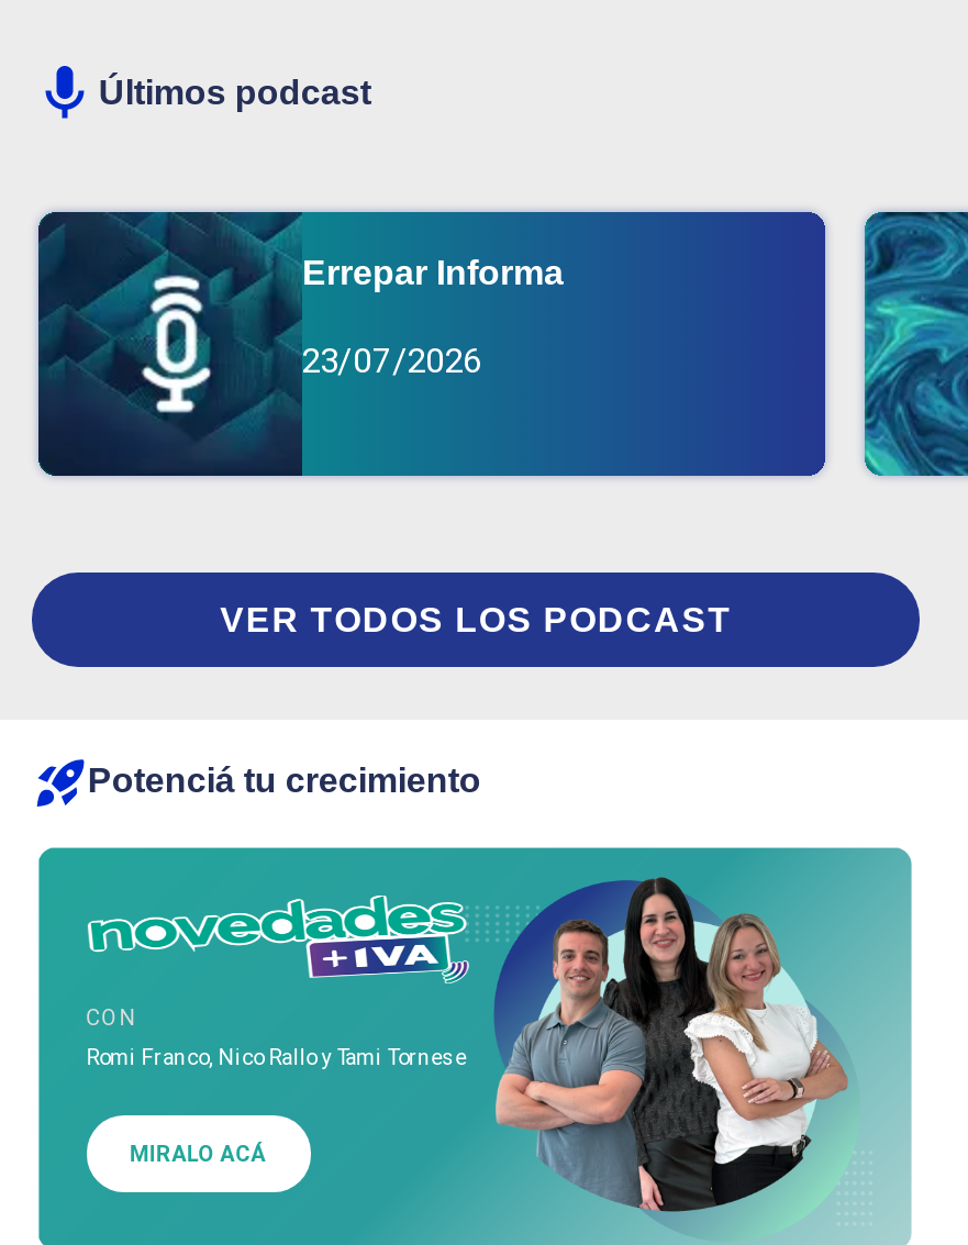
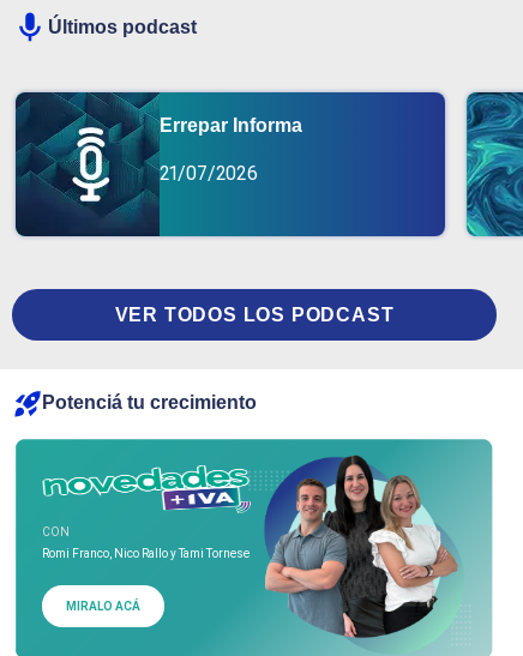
- 23/07/2026
+ 21/07/2026
